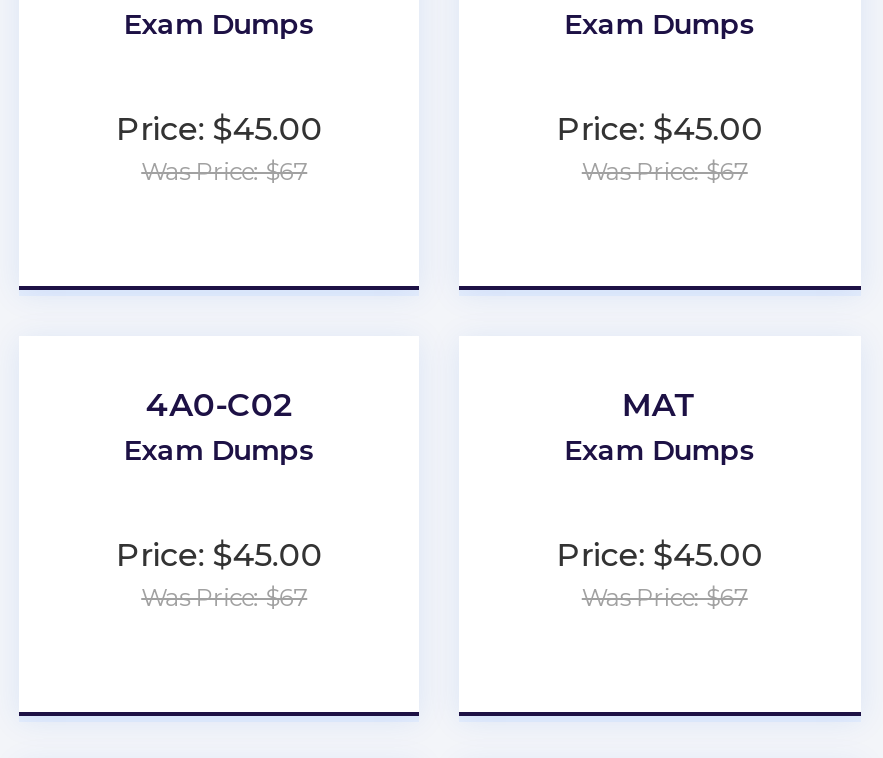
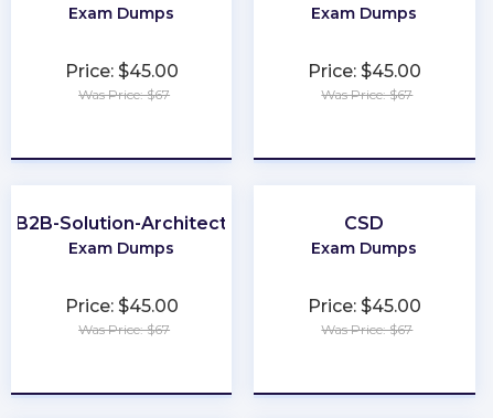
- 4A0-C02
+ B2B-Solution-Architect

- MAT
+ CSD
